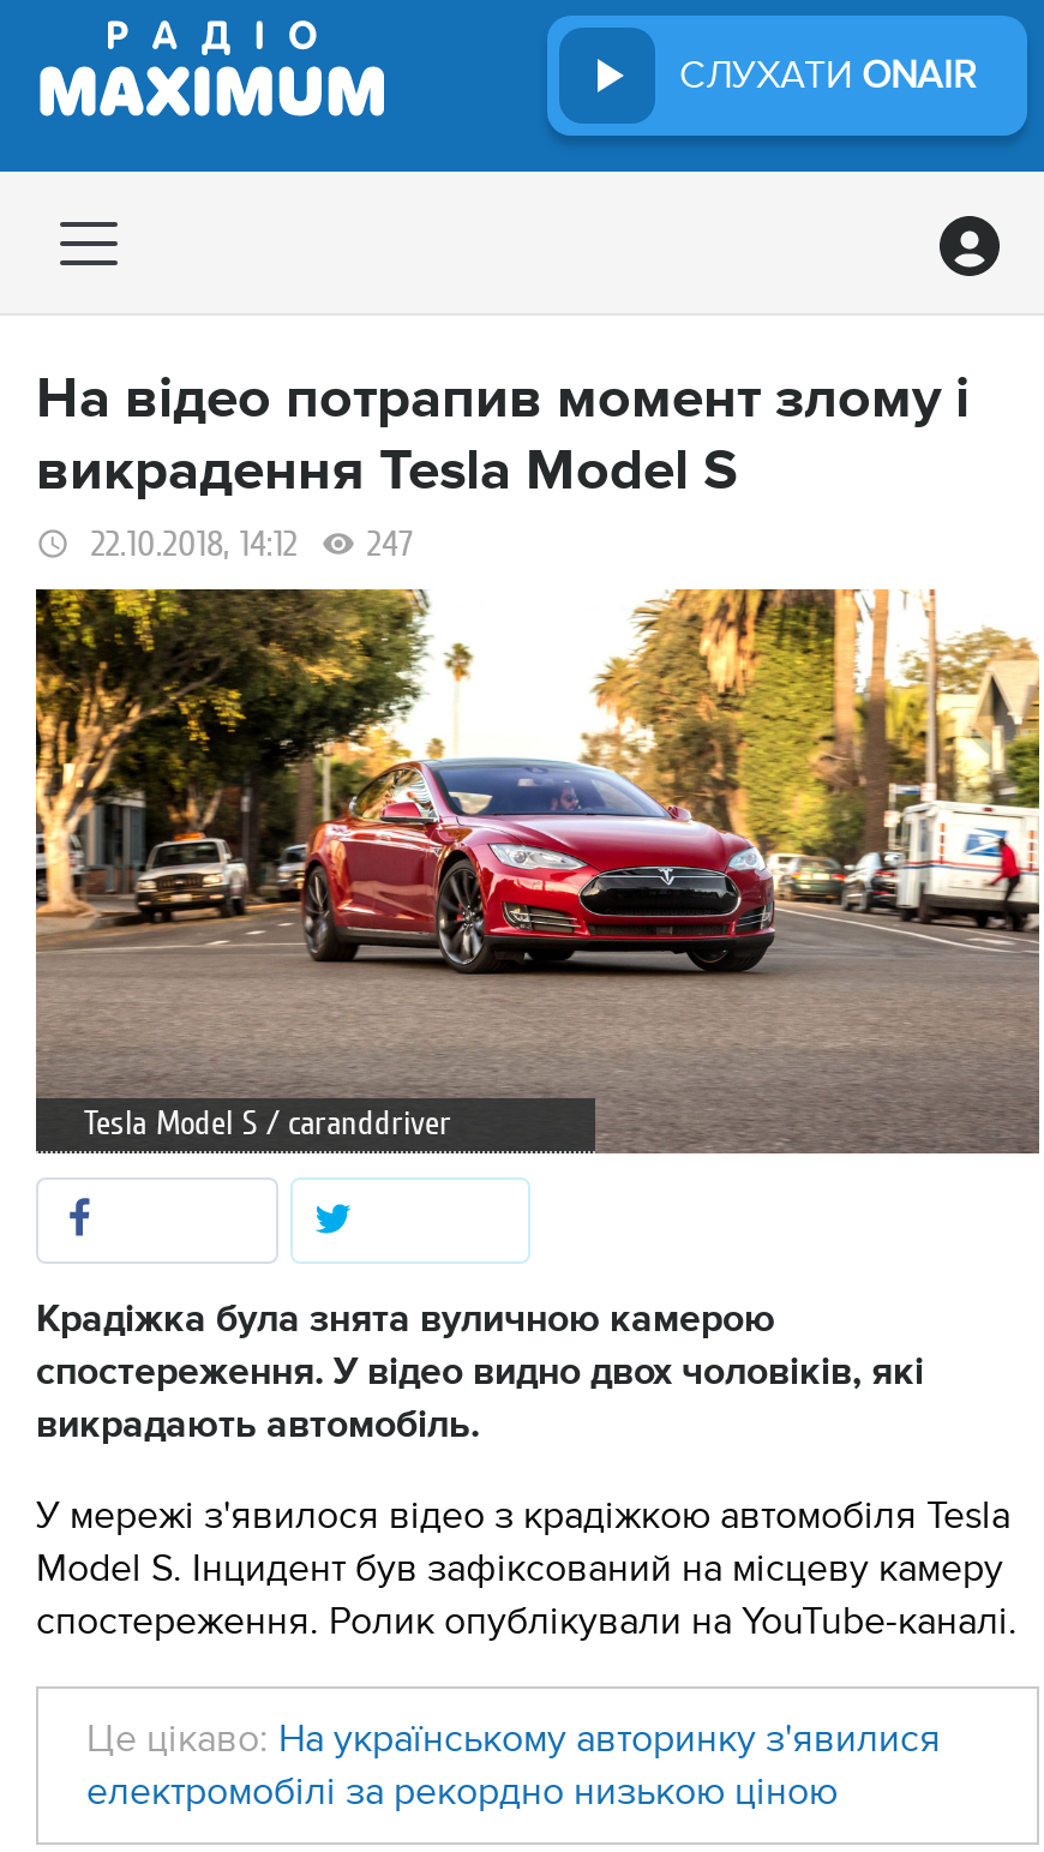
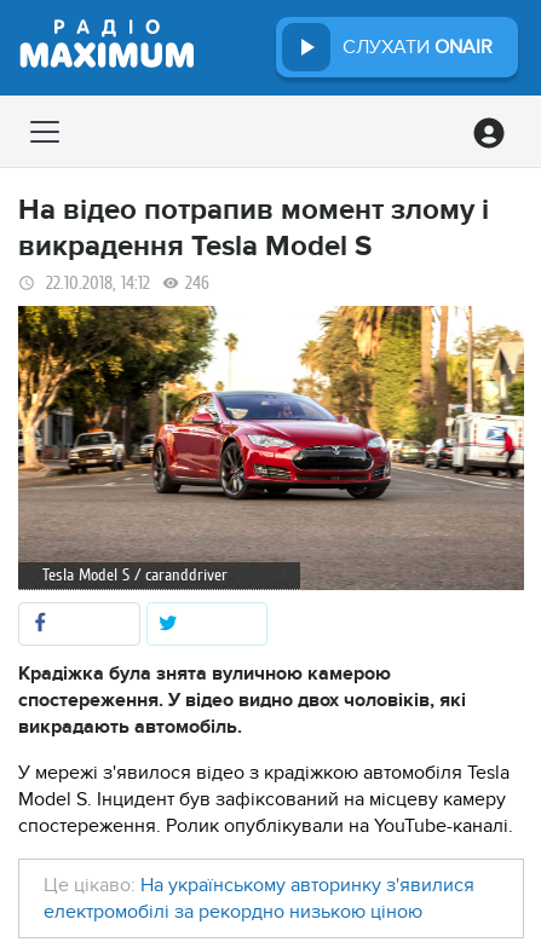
- 22.10.2018, 14:12 247
+ 22.10.2018, 14:12 246
